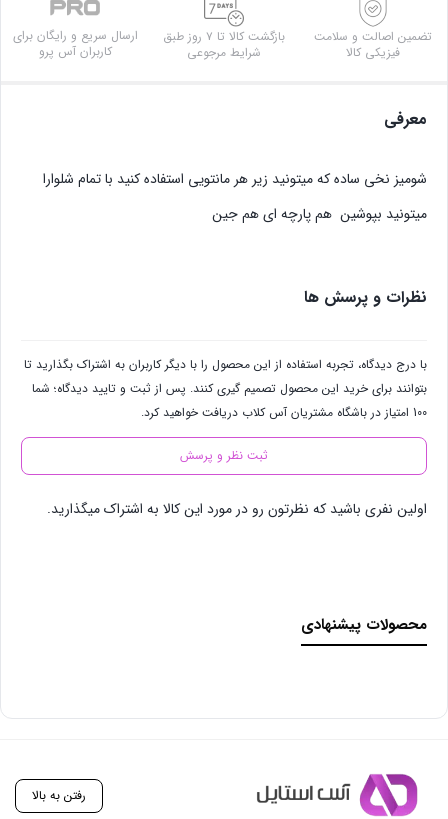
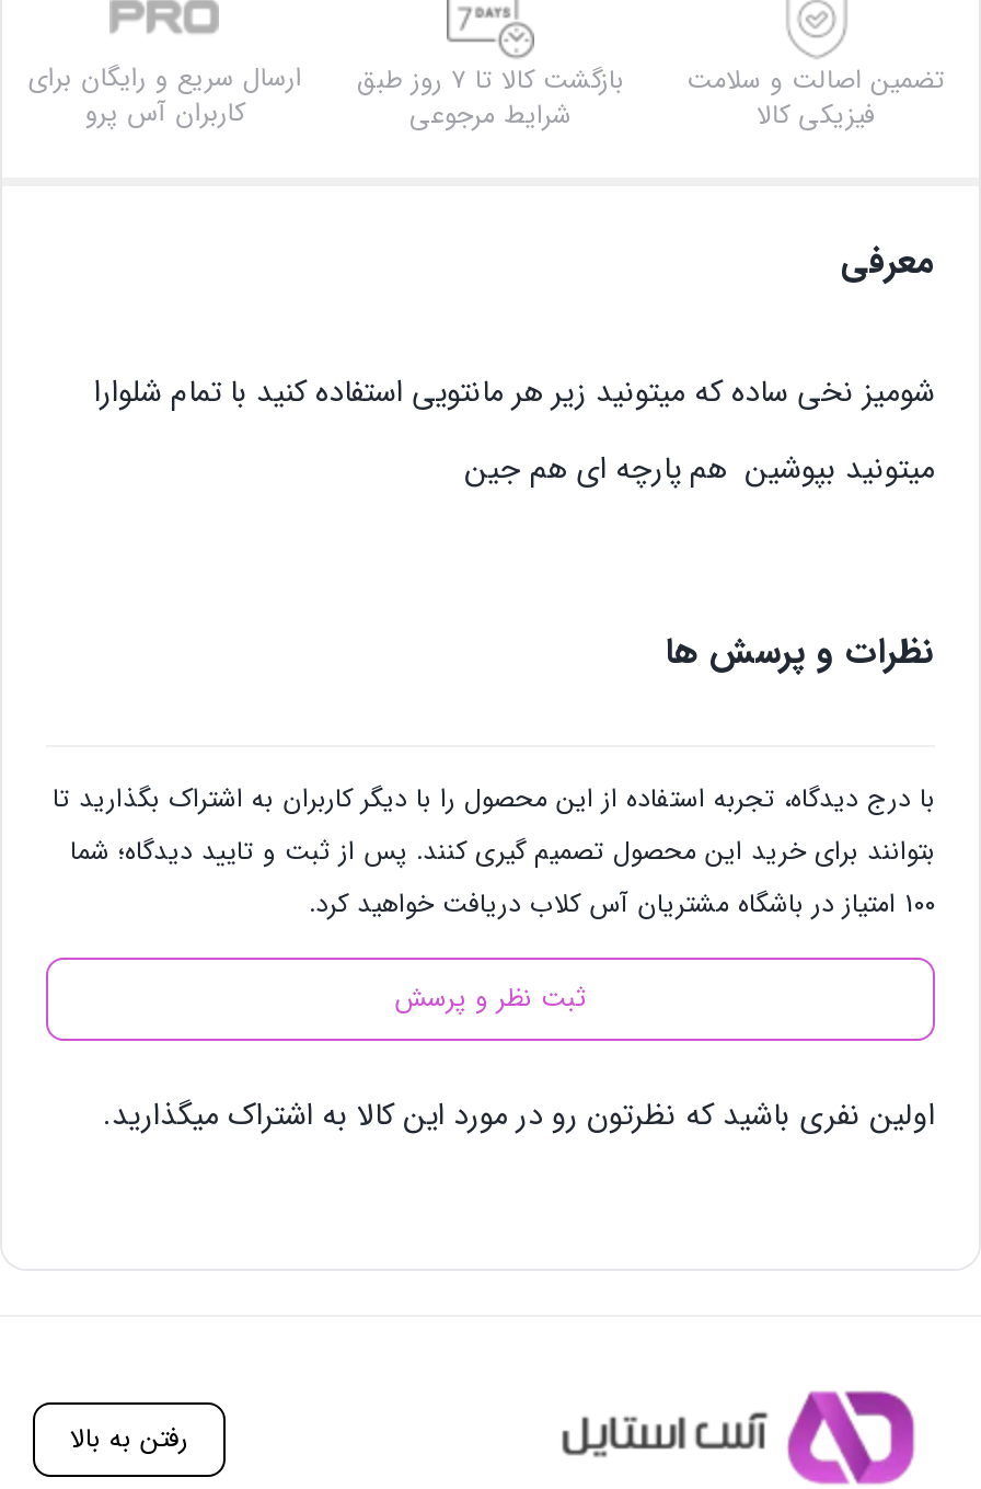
- محصولات پیشنهادی
